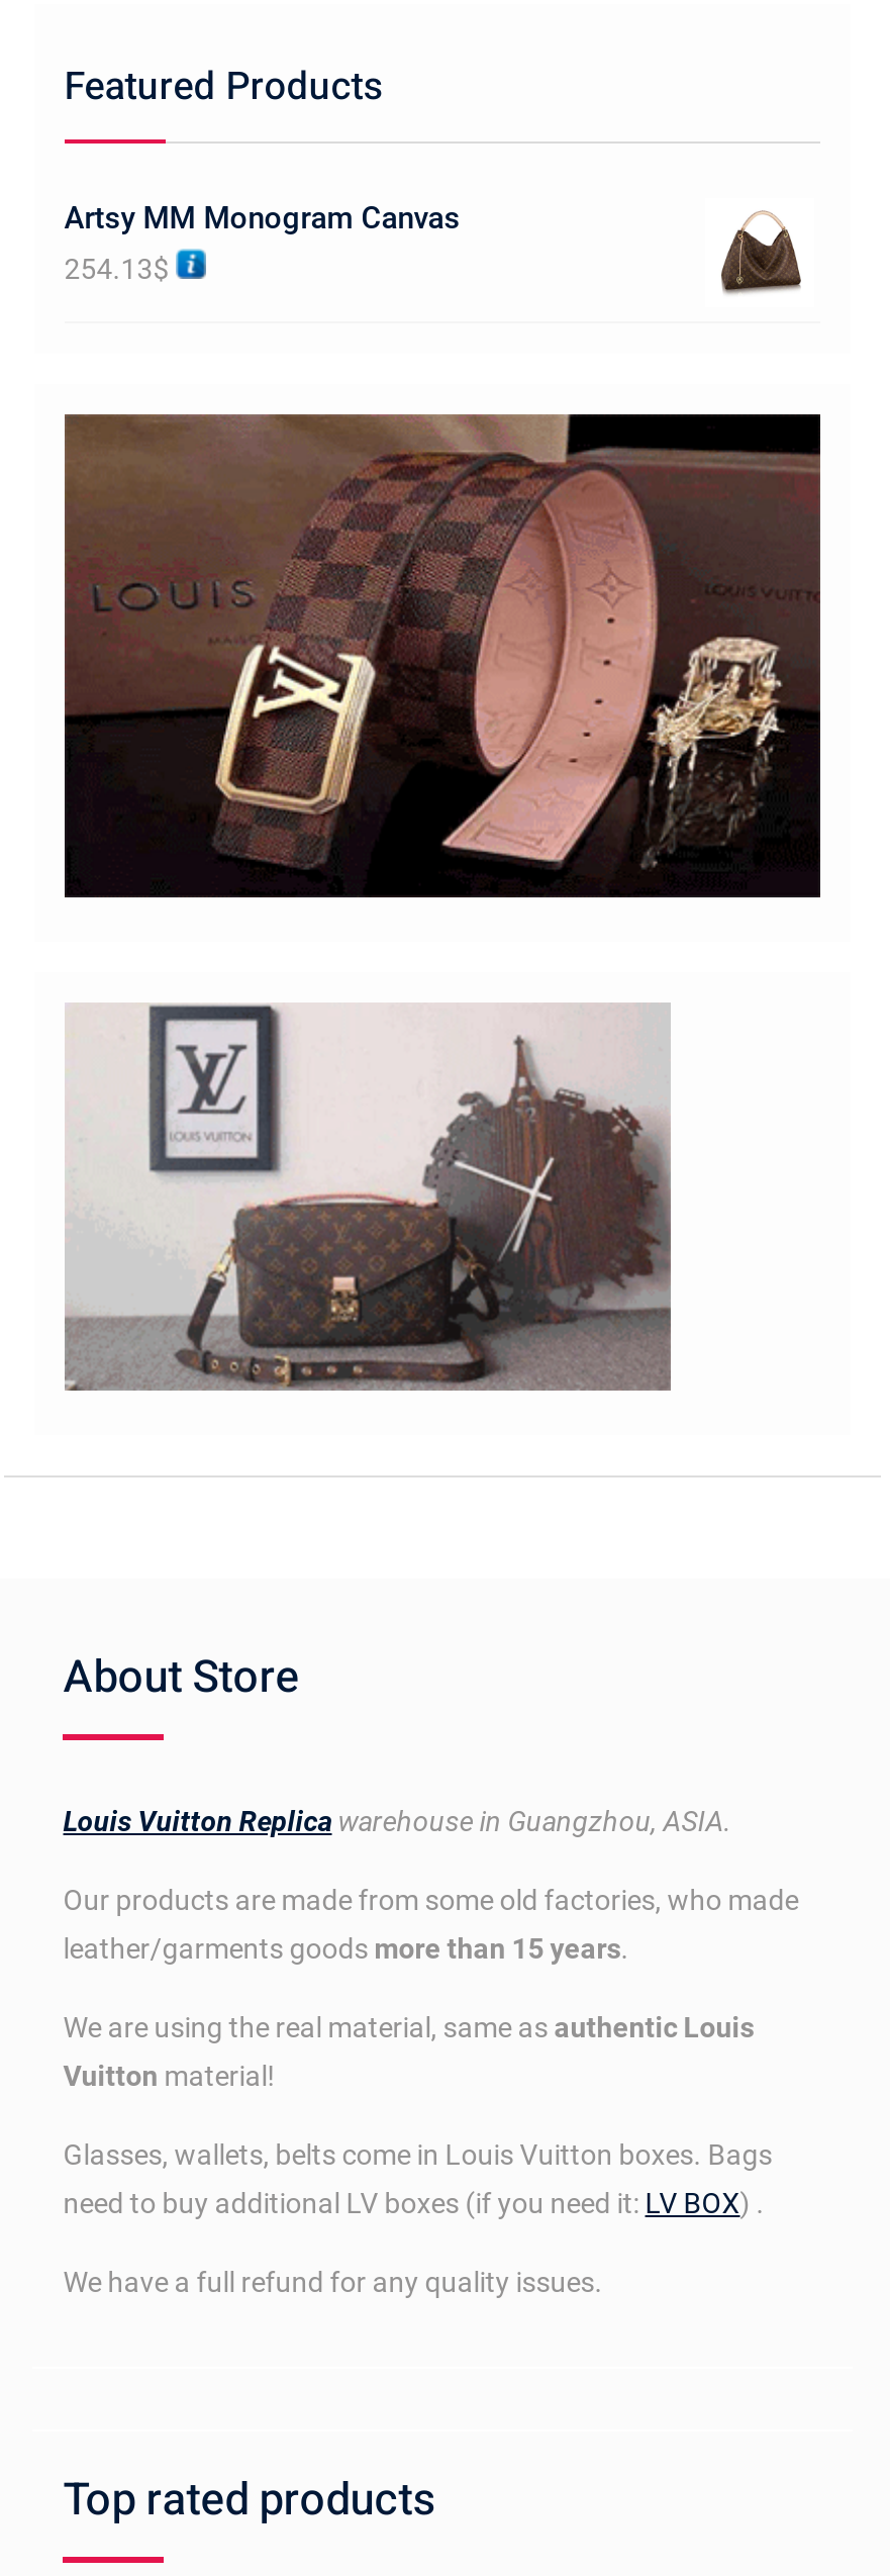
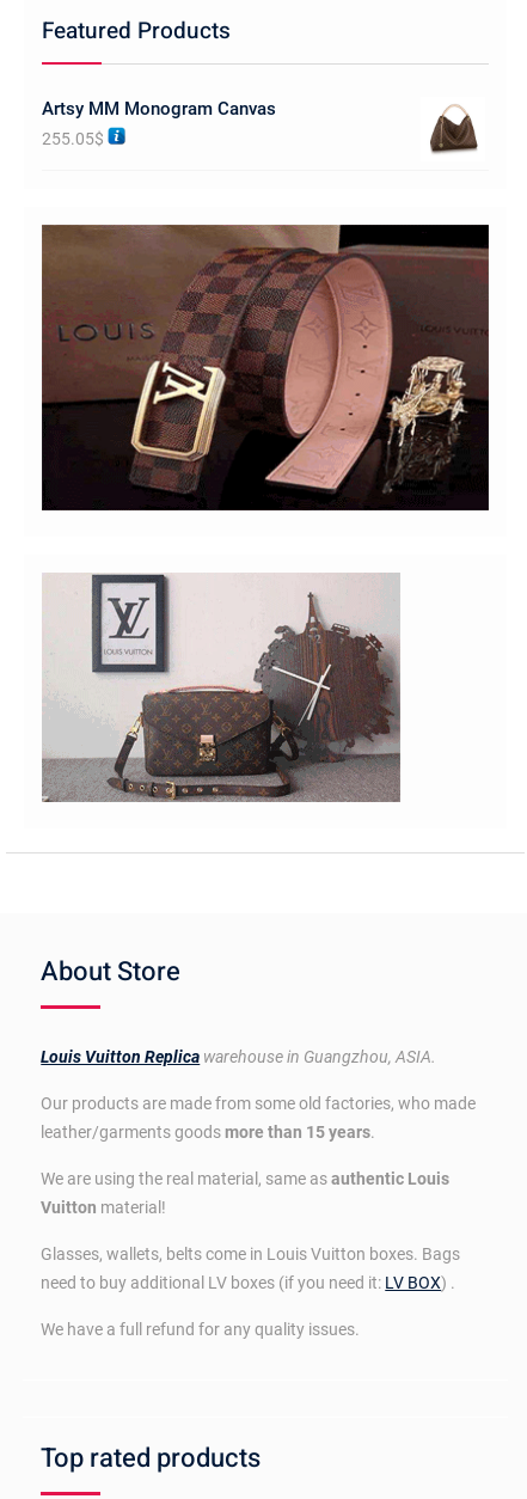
- 254.13$
+ 255.05$
